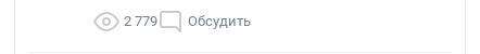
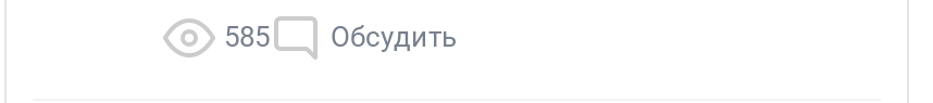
- 2 779 Обсудить
+ 585 Обсудить
